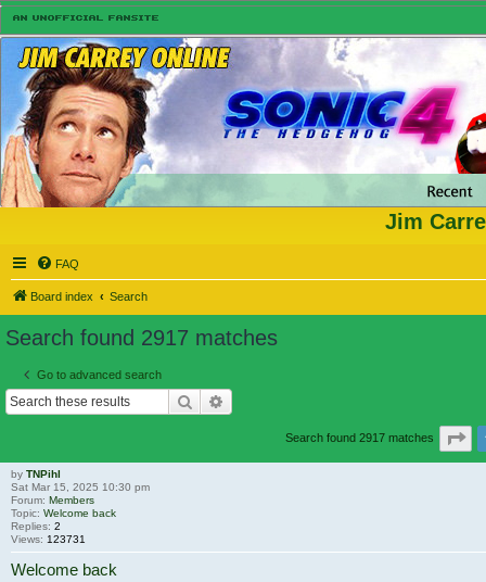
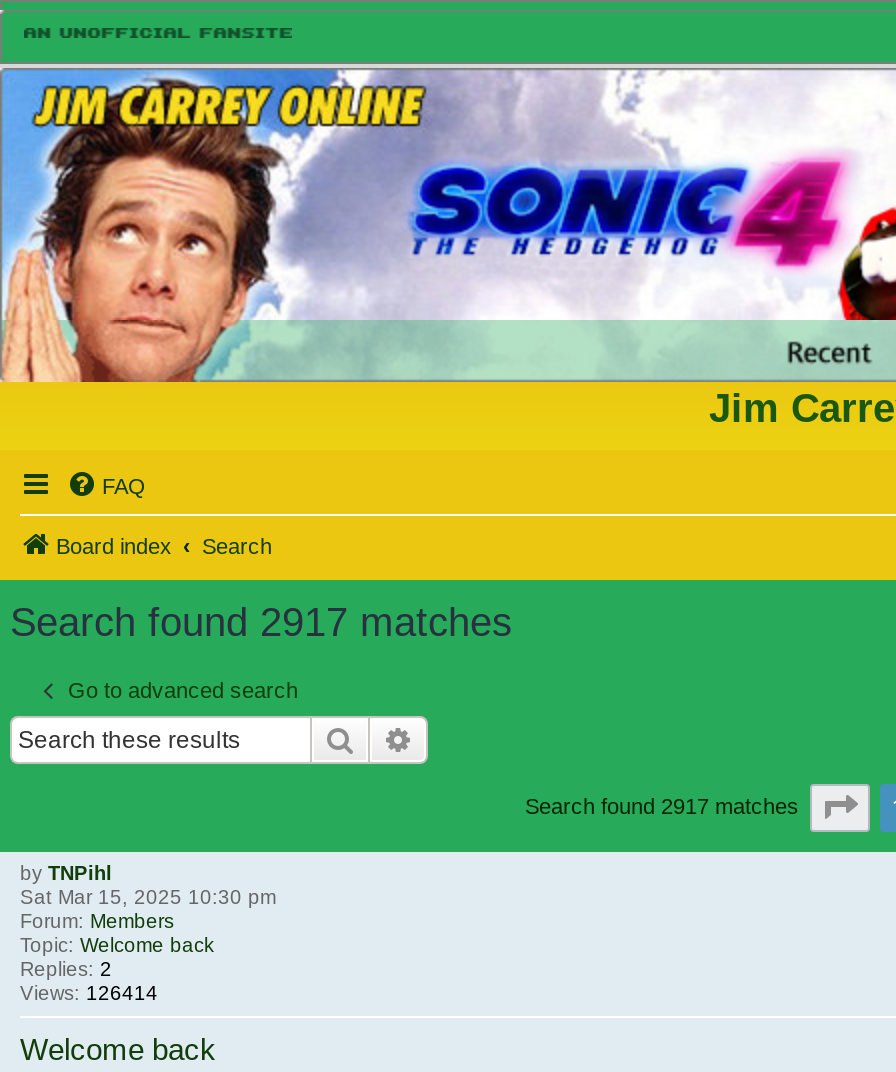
- Views: 123731
+ Views: 126414
